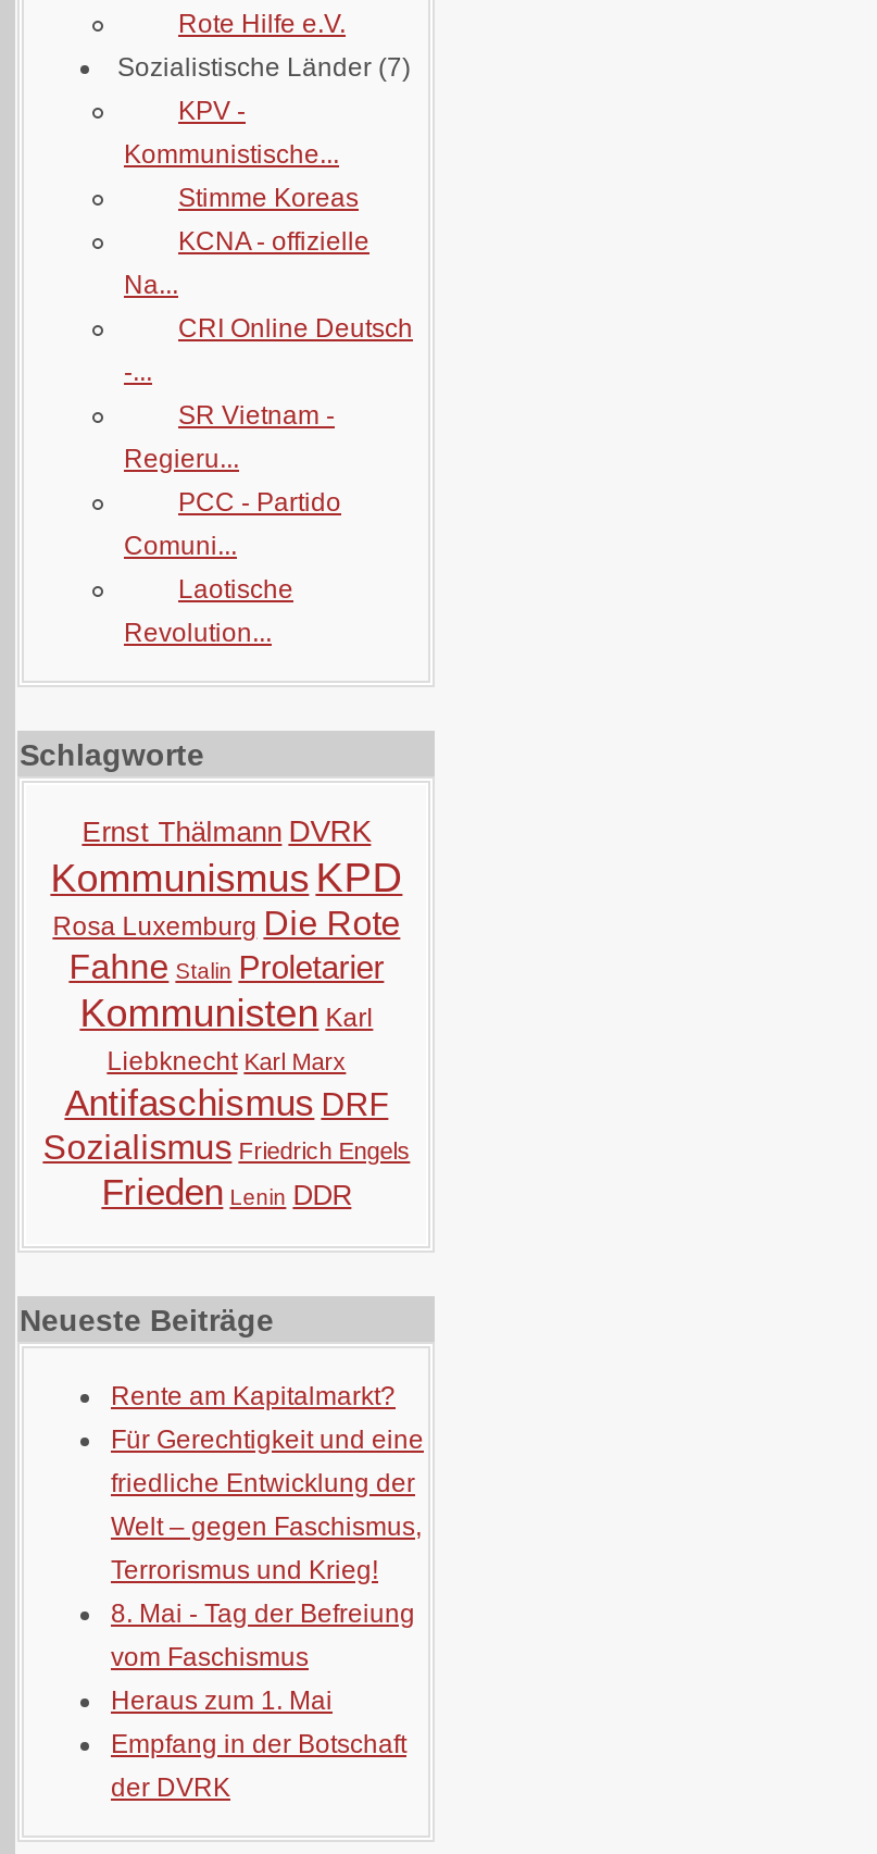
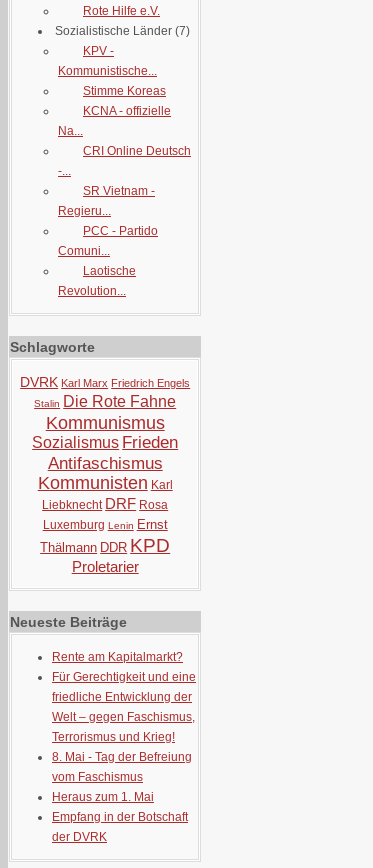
- Ernst Thälmann DVRK
- Kommunismus KPD
- Rosa Luxemburg Die Rote
- Fahne Stalin Proletarier
+ DVRK Karl Marx Friedrich Engels
+ Stalin Die Rote Fahne
+ Kommunismus
+ Sozialismus Frieden
+ Antifaschismus

- Liebknecht Karl Marx
- Antifaschismus DRF
- Sozialismus Friedrich Engels
- Frieden Lenin DDR
+ Liebknecht DRF Rosa
+ Luxemburg Lenin Ernst
+ Thälmann DDR KPD
+ Proletarier
